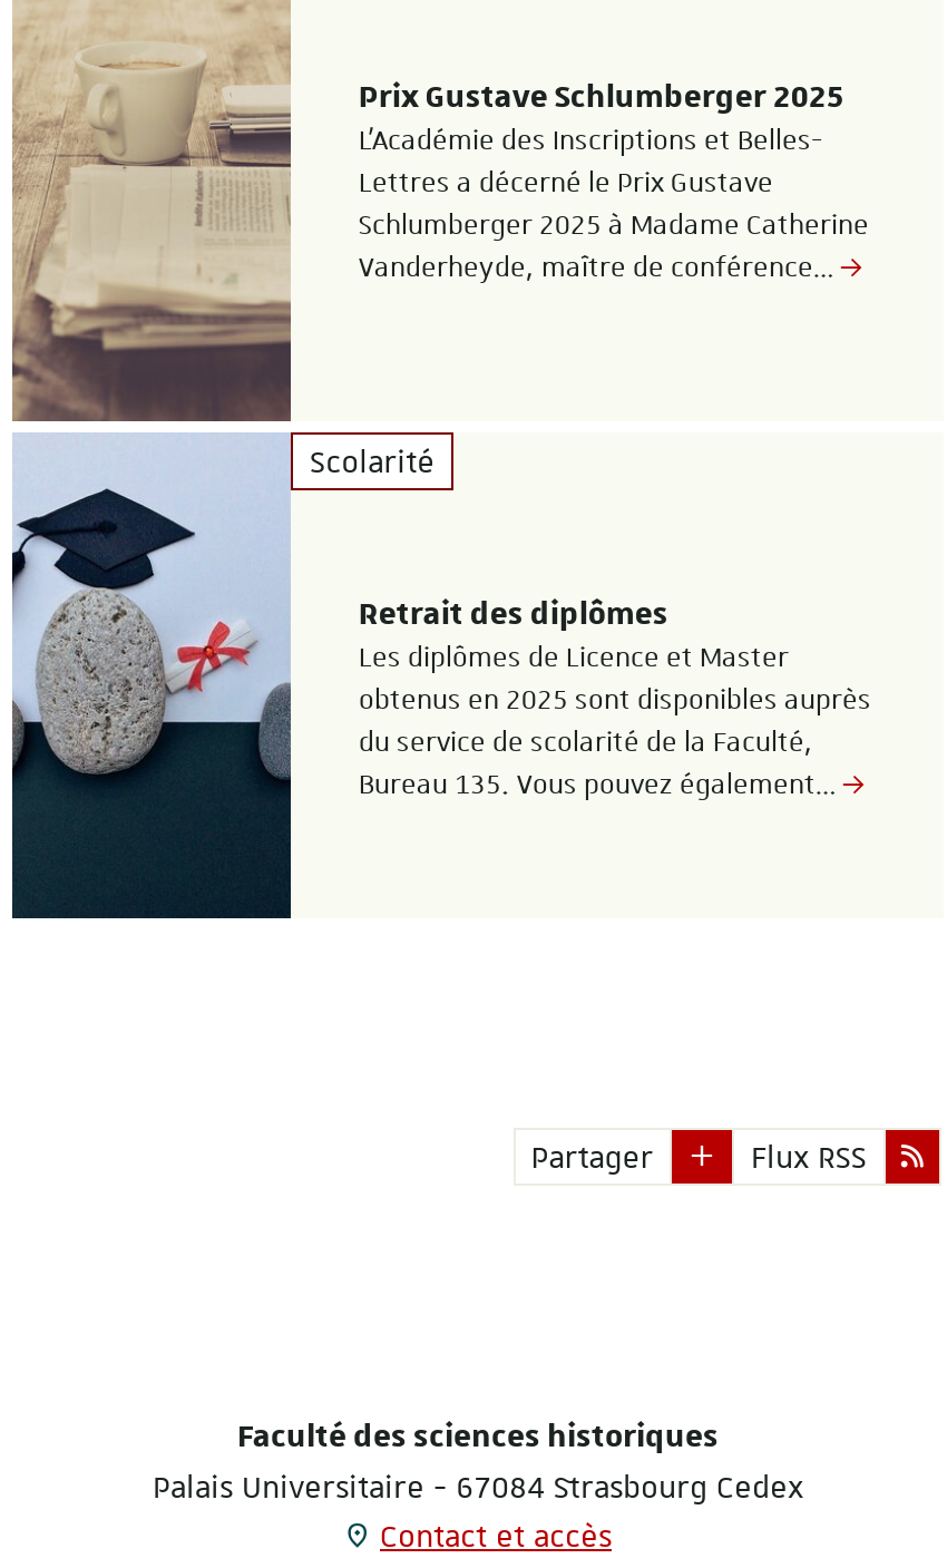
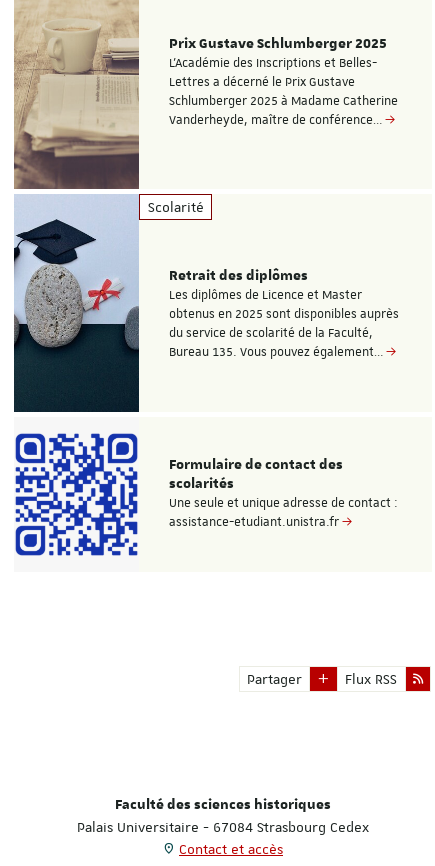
+ [image]
+ Formulaire de contact des
+ scolarités
+ Une seule et unique adresse de contact :
+ assistance-etudiant.unistra.fr
